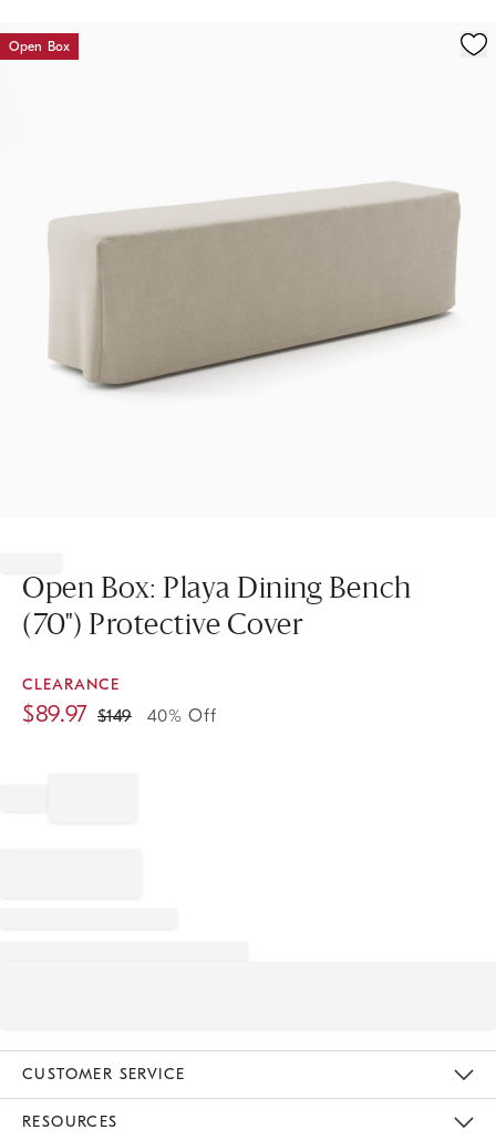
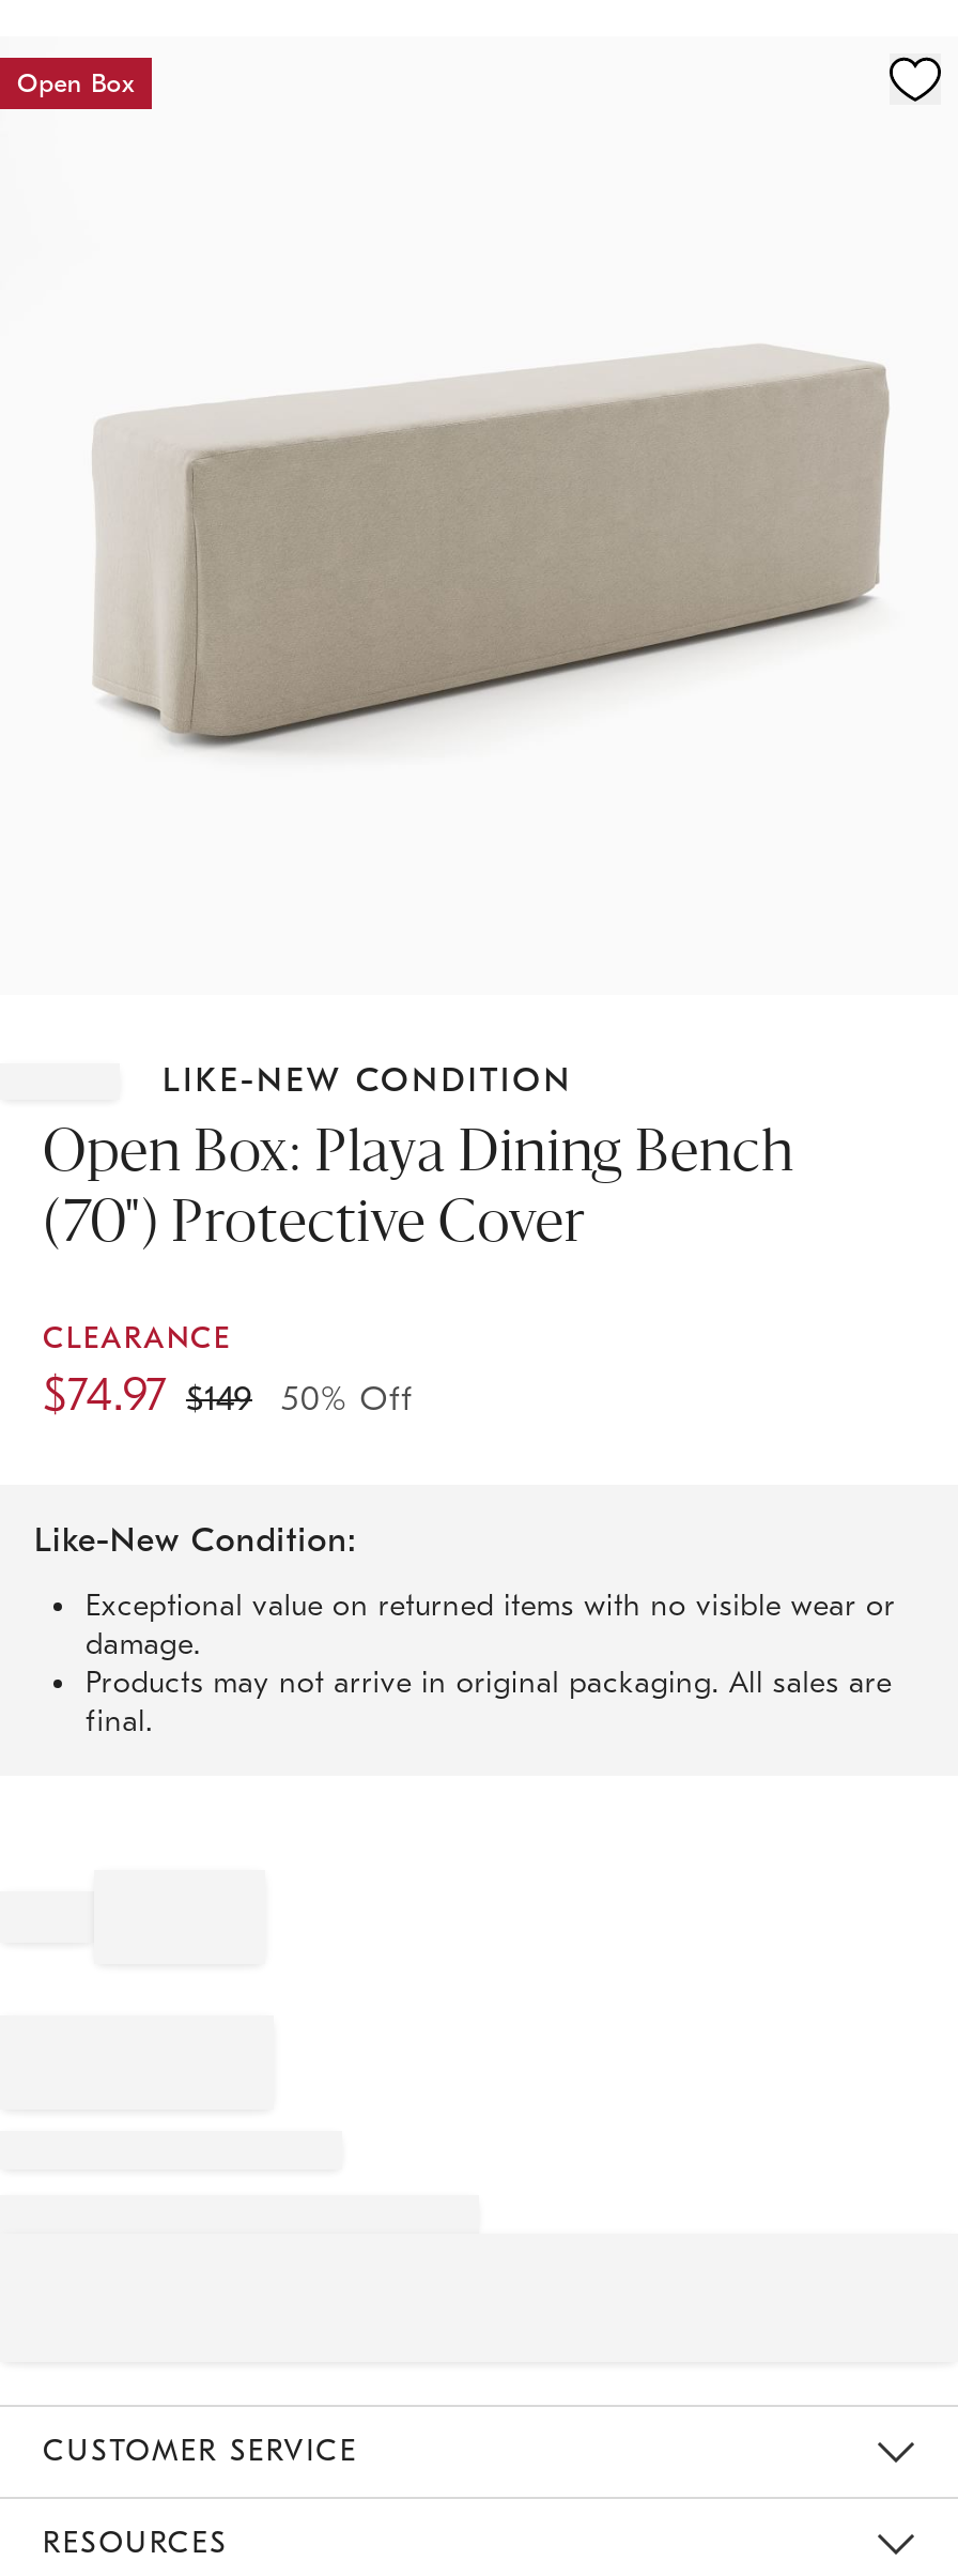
+ LIKE-NEW CONDITION

- $89.97 $149 40% Off
+ $74.97 $149 50% Off
+ Like-New Condition:
+ Exceptional value on returned items with no visible wear or
+ damage.
+ Products may not arrive in original packaging. All sales are
+ final.
